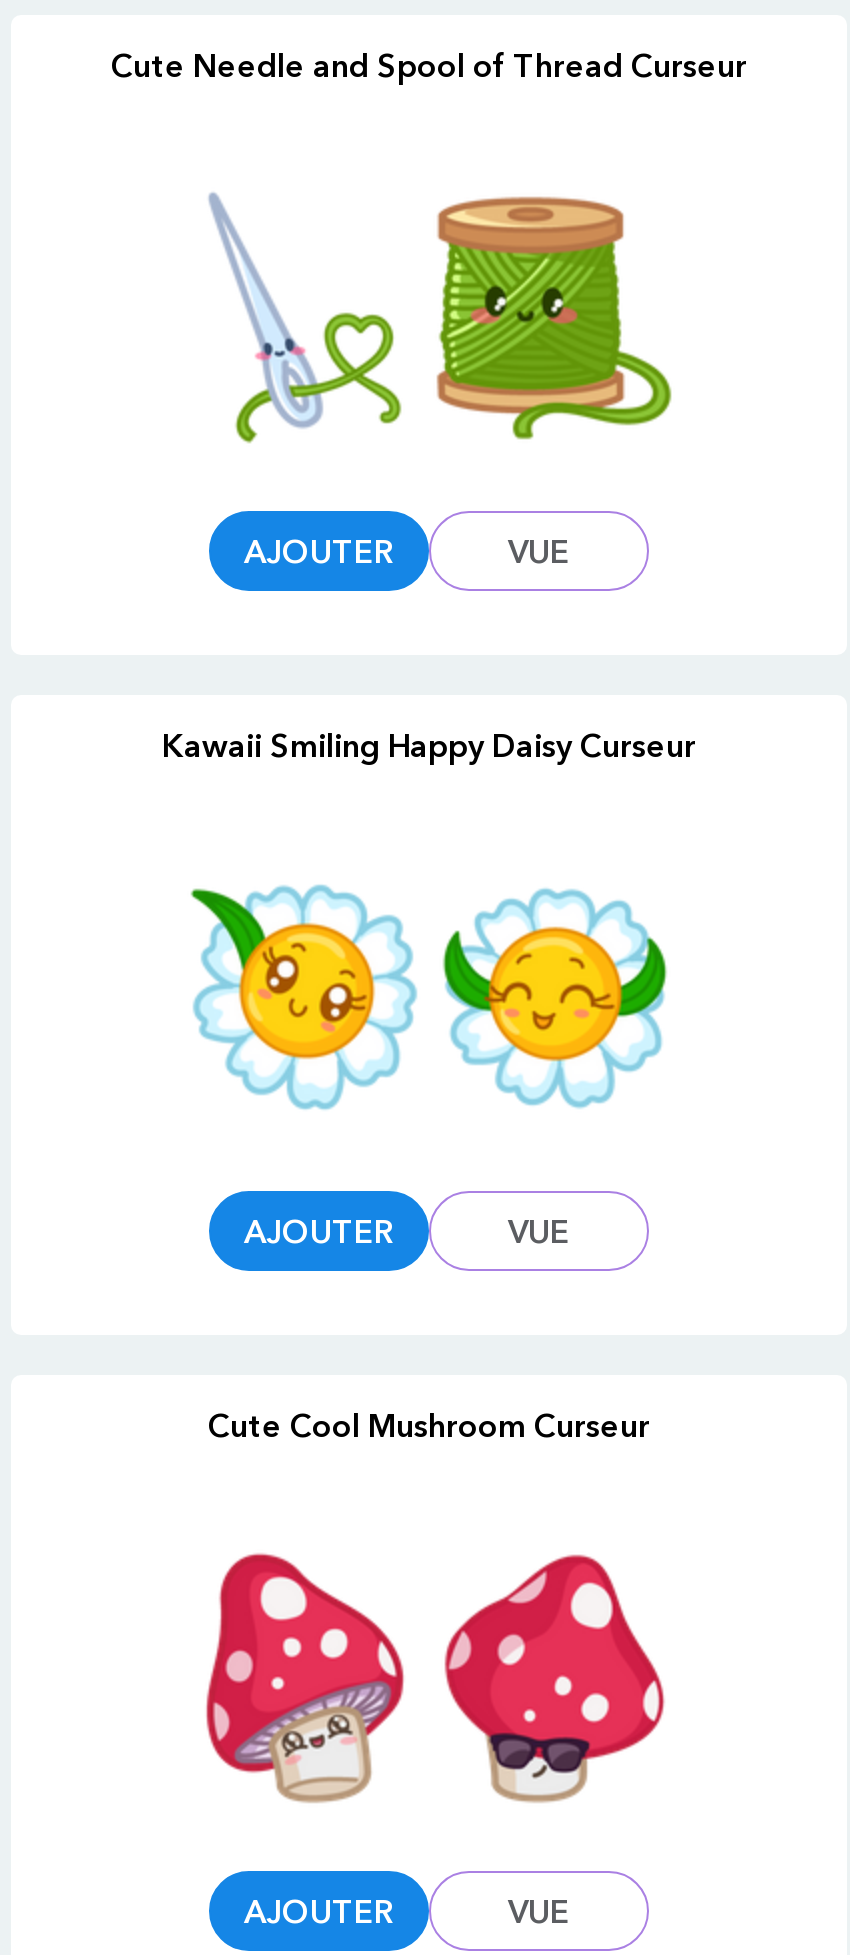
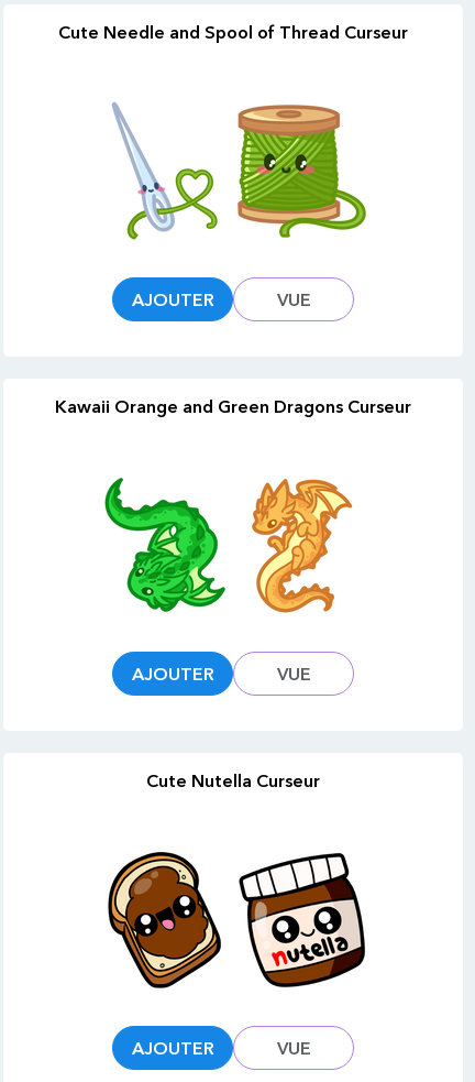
- Kawaii Smiling Happy Daisy Curseur
+ Kawaii Orange and Green Dragons Curseur

- [image]
+ [image]

- [image]
+ [image]

- Cute Cool Mushroom Curseur
+ Cute Nutella Curseur

- [image]
+ [image]

- [image]
+ [image]
